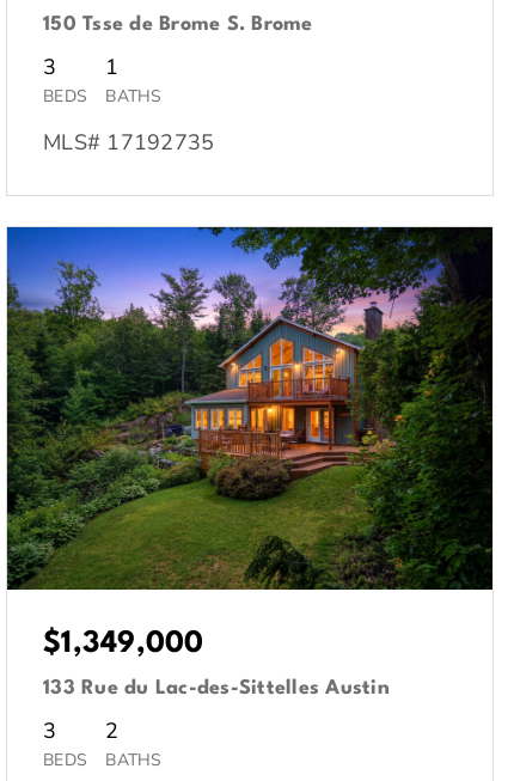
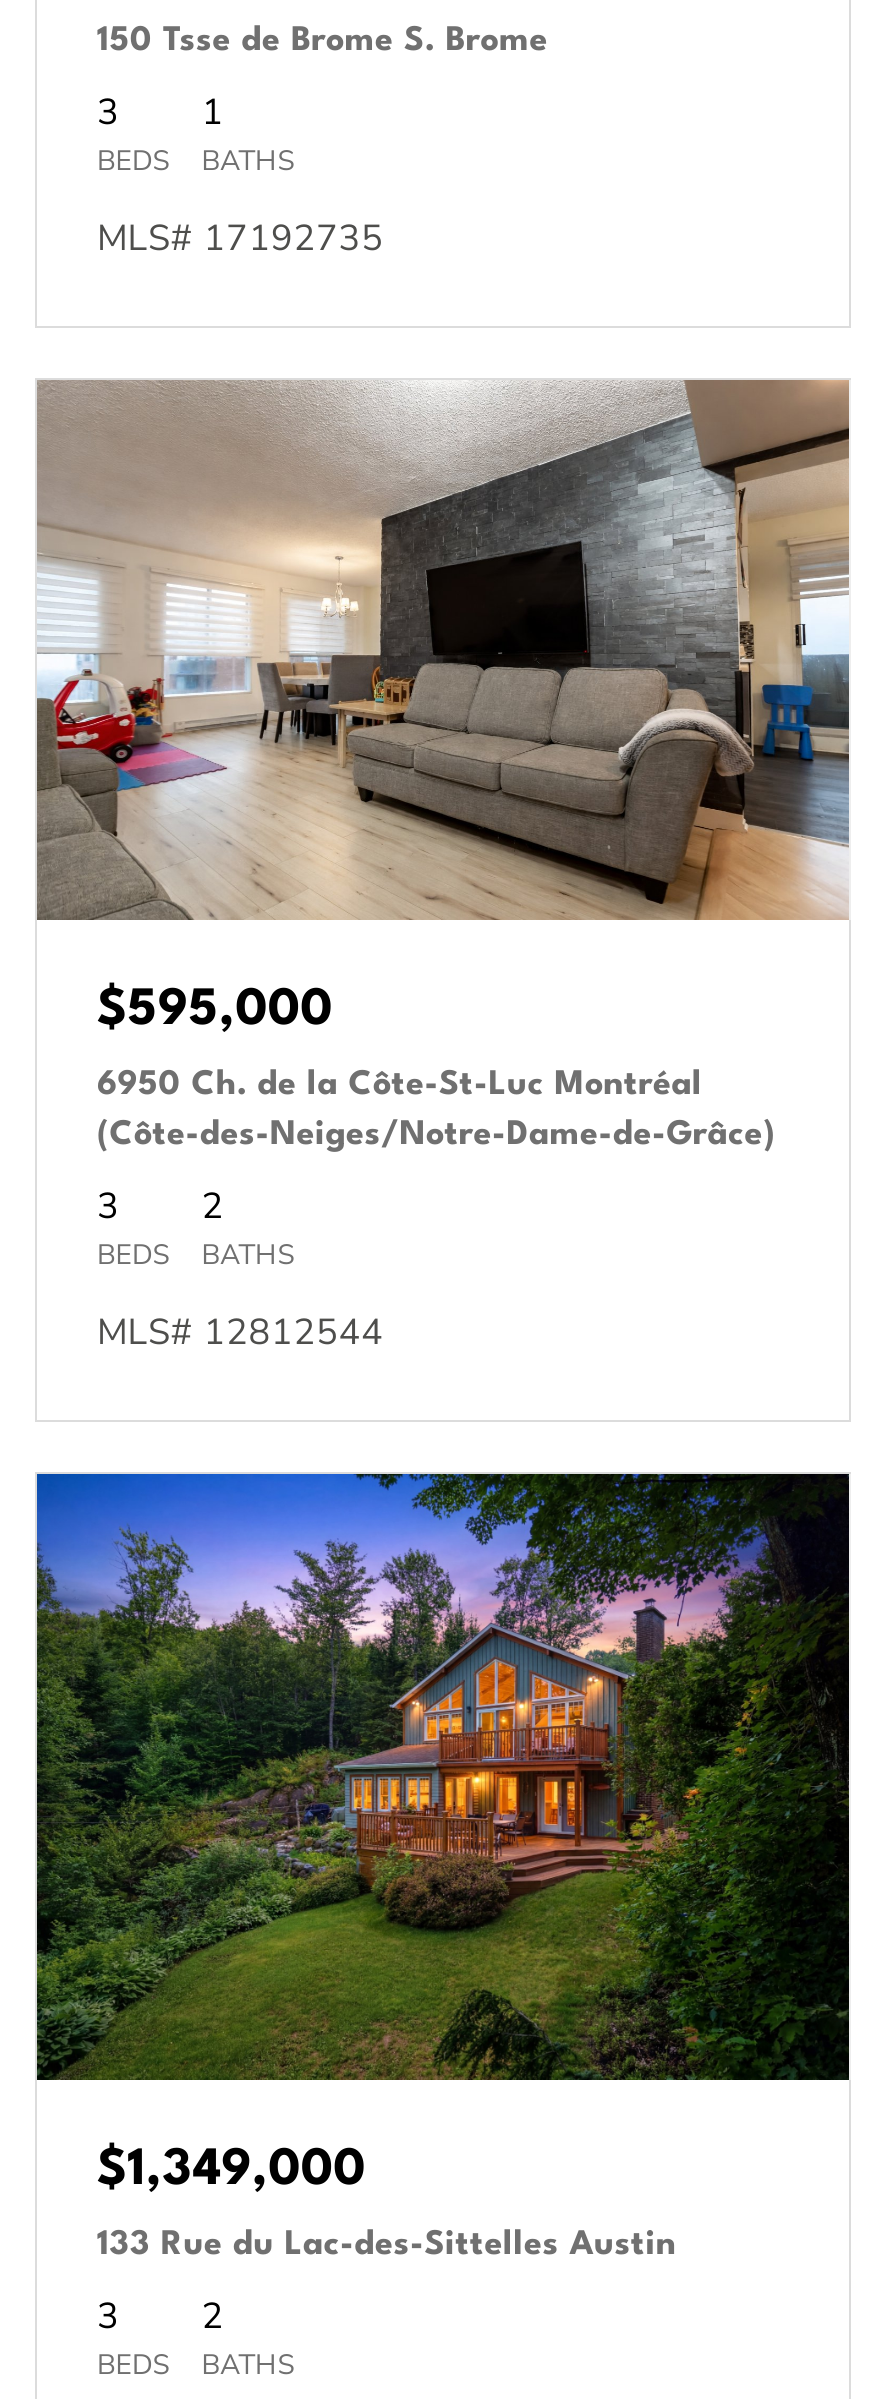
+ [image]
+ $595,000
+ 6950 Ch. de la Côte-St-Luc Montréal
+ (Côte-des-Neiges/Notre-Dame-de-Grâce)
+ 3
+ BEDS

+ 2
+ BATHS
+ MLS# 12812544
